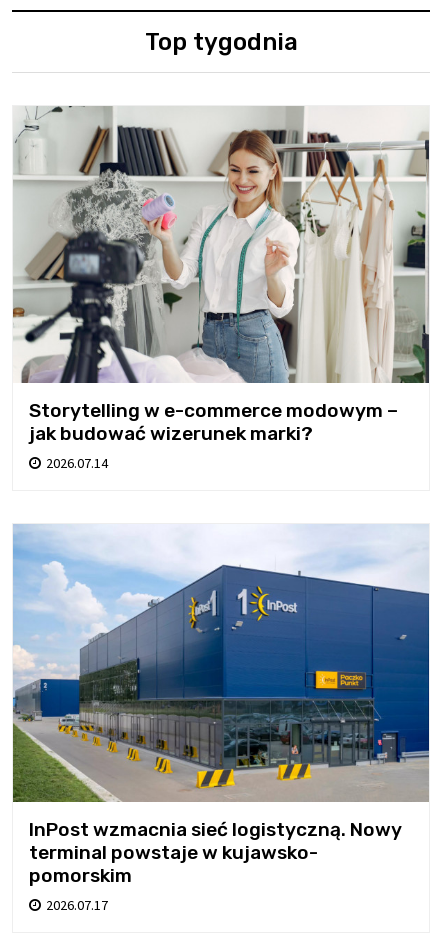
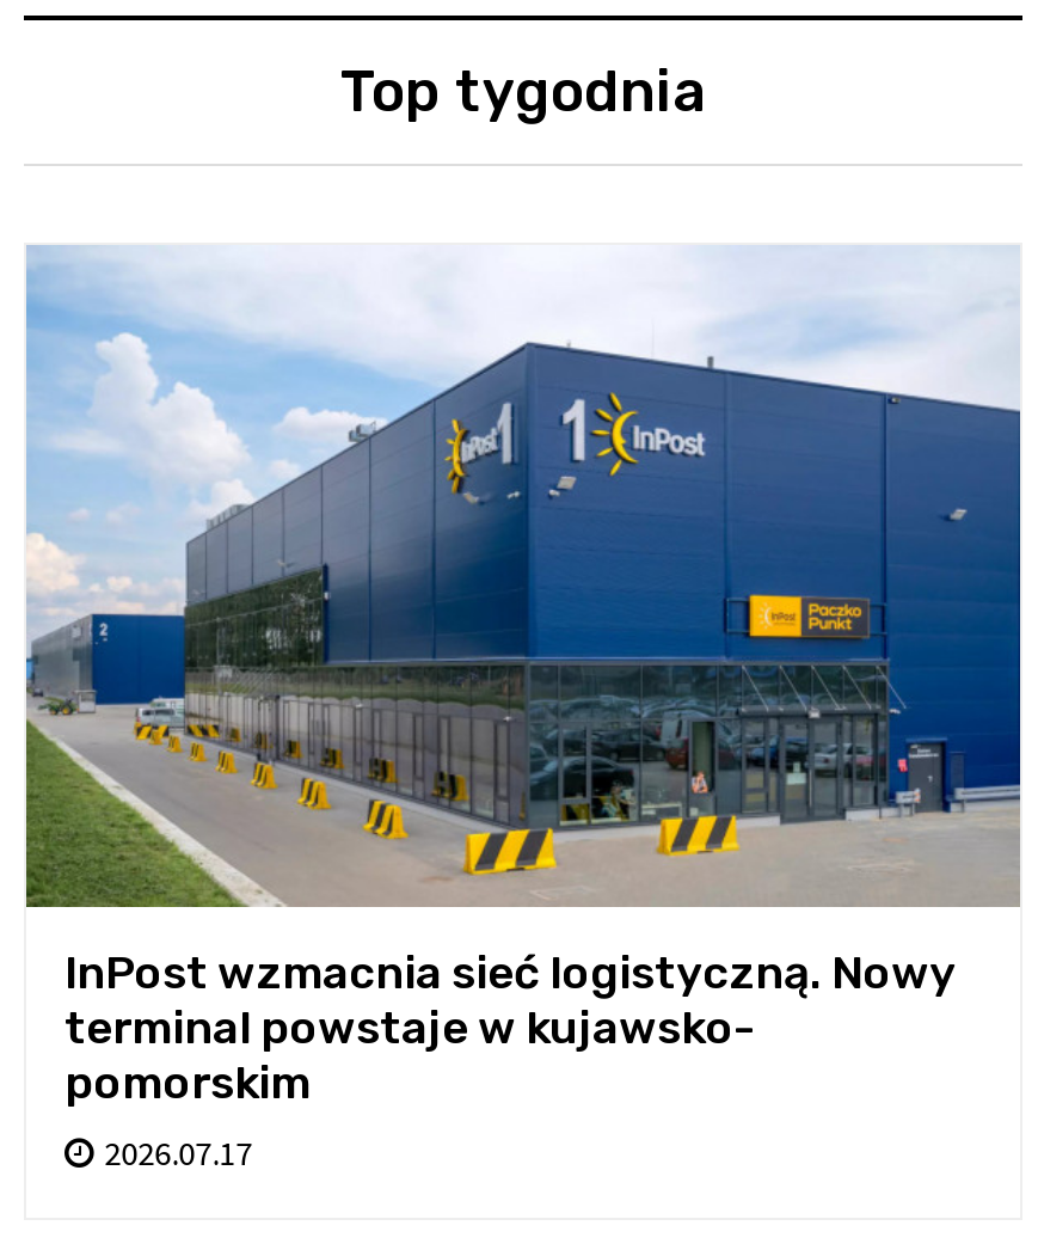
- [image]
- Storytelling w e-commerce modowym –
- jak budować wizerunek marki?
- 2026.07.14
